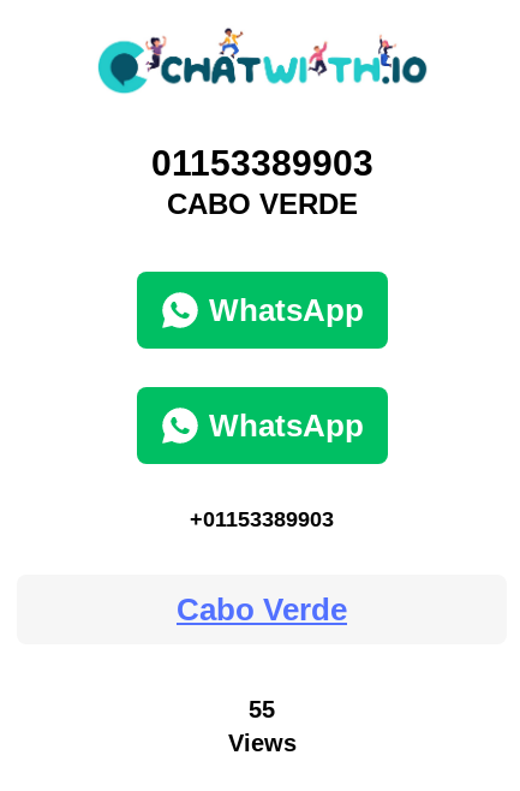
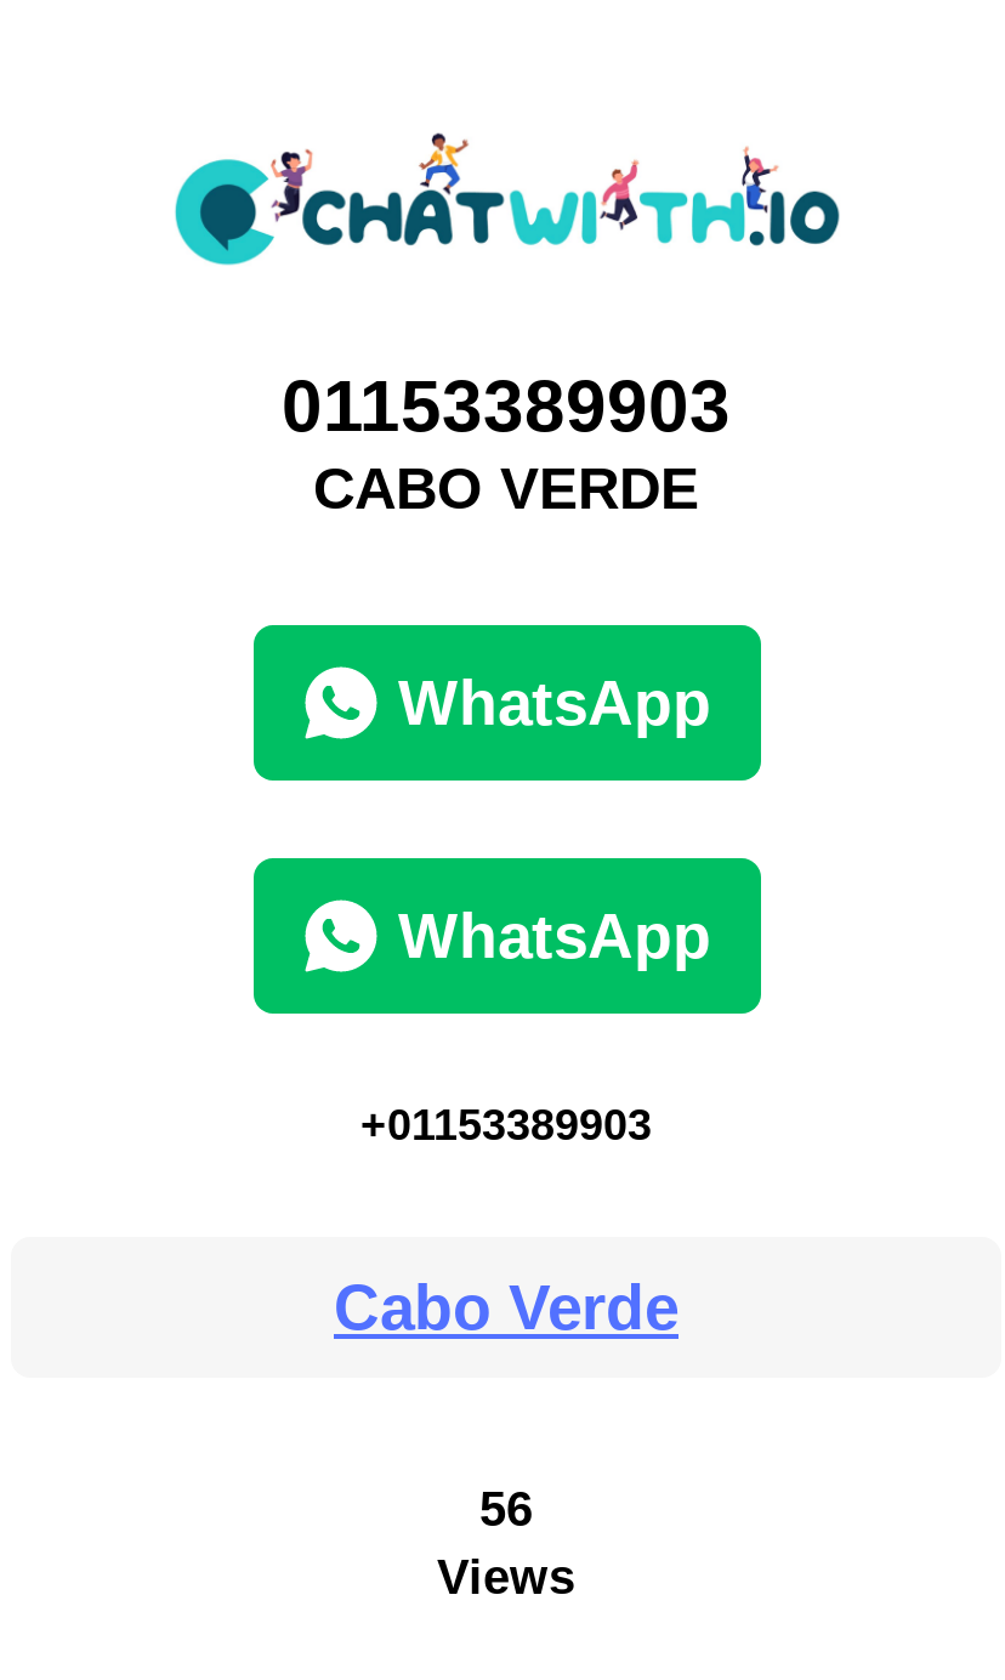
- 55
+ 56
